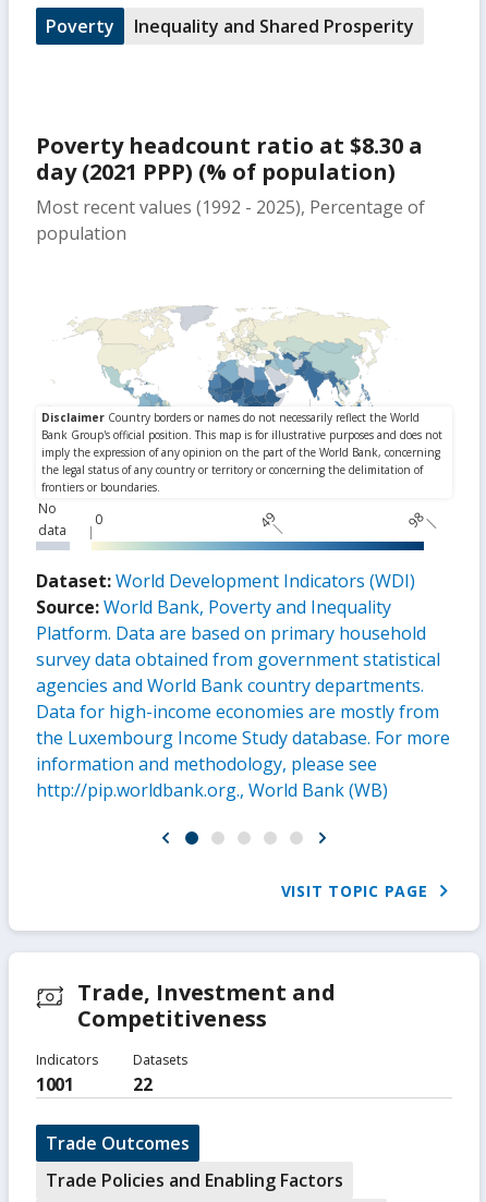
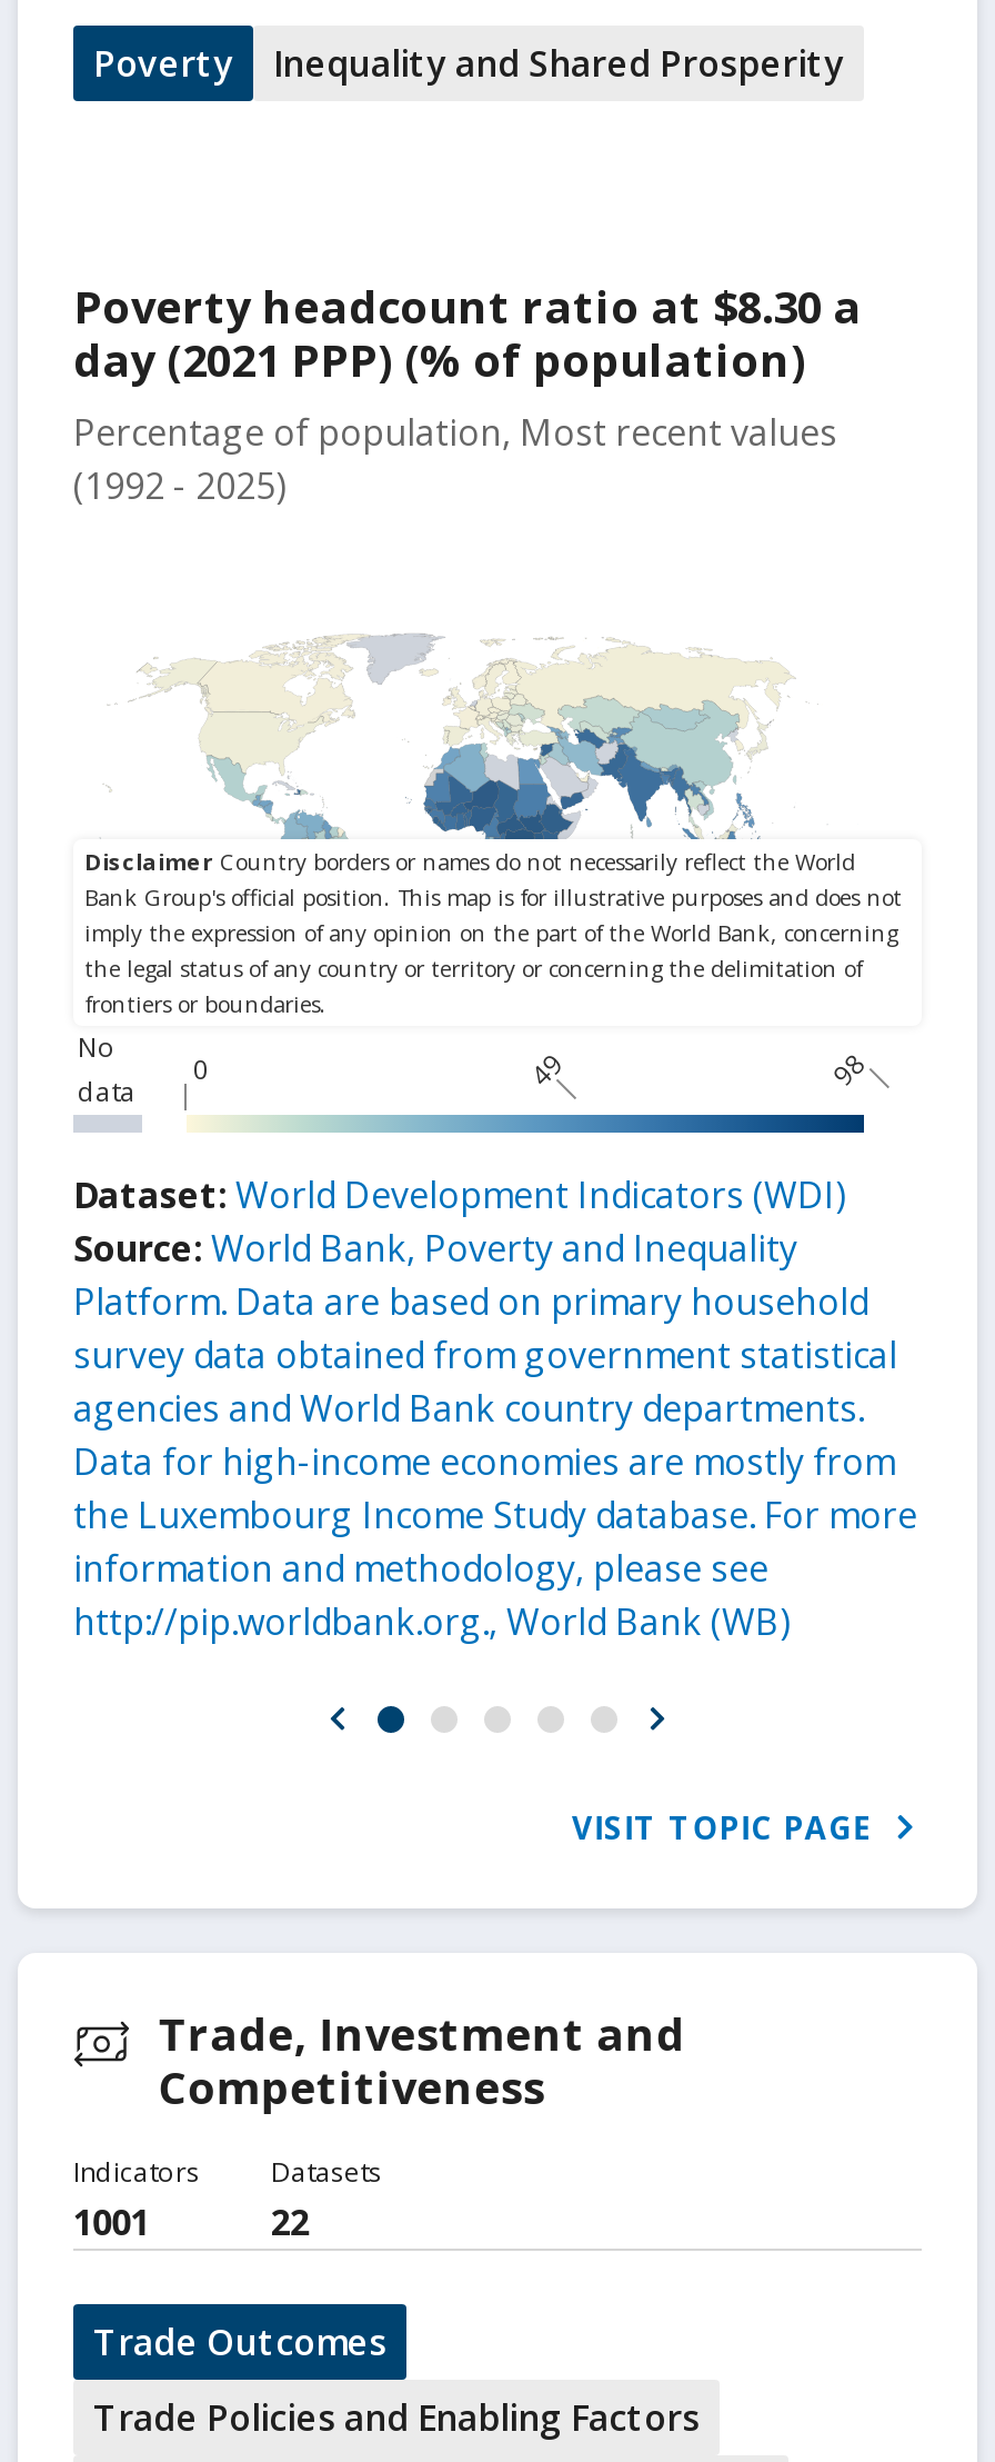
- Most recent values (1992 - 2025), Percentage of
- population
+ Percentage of population, Most recent values
+ (1992 - 2025)
